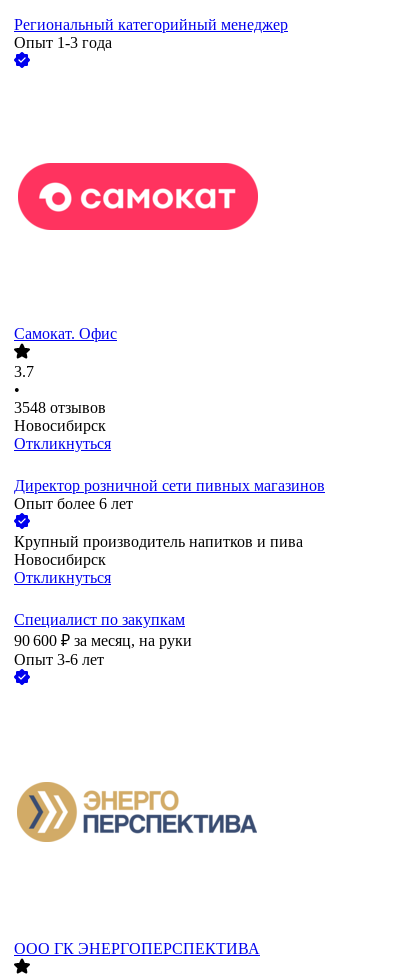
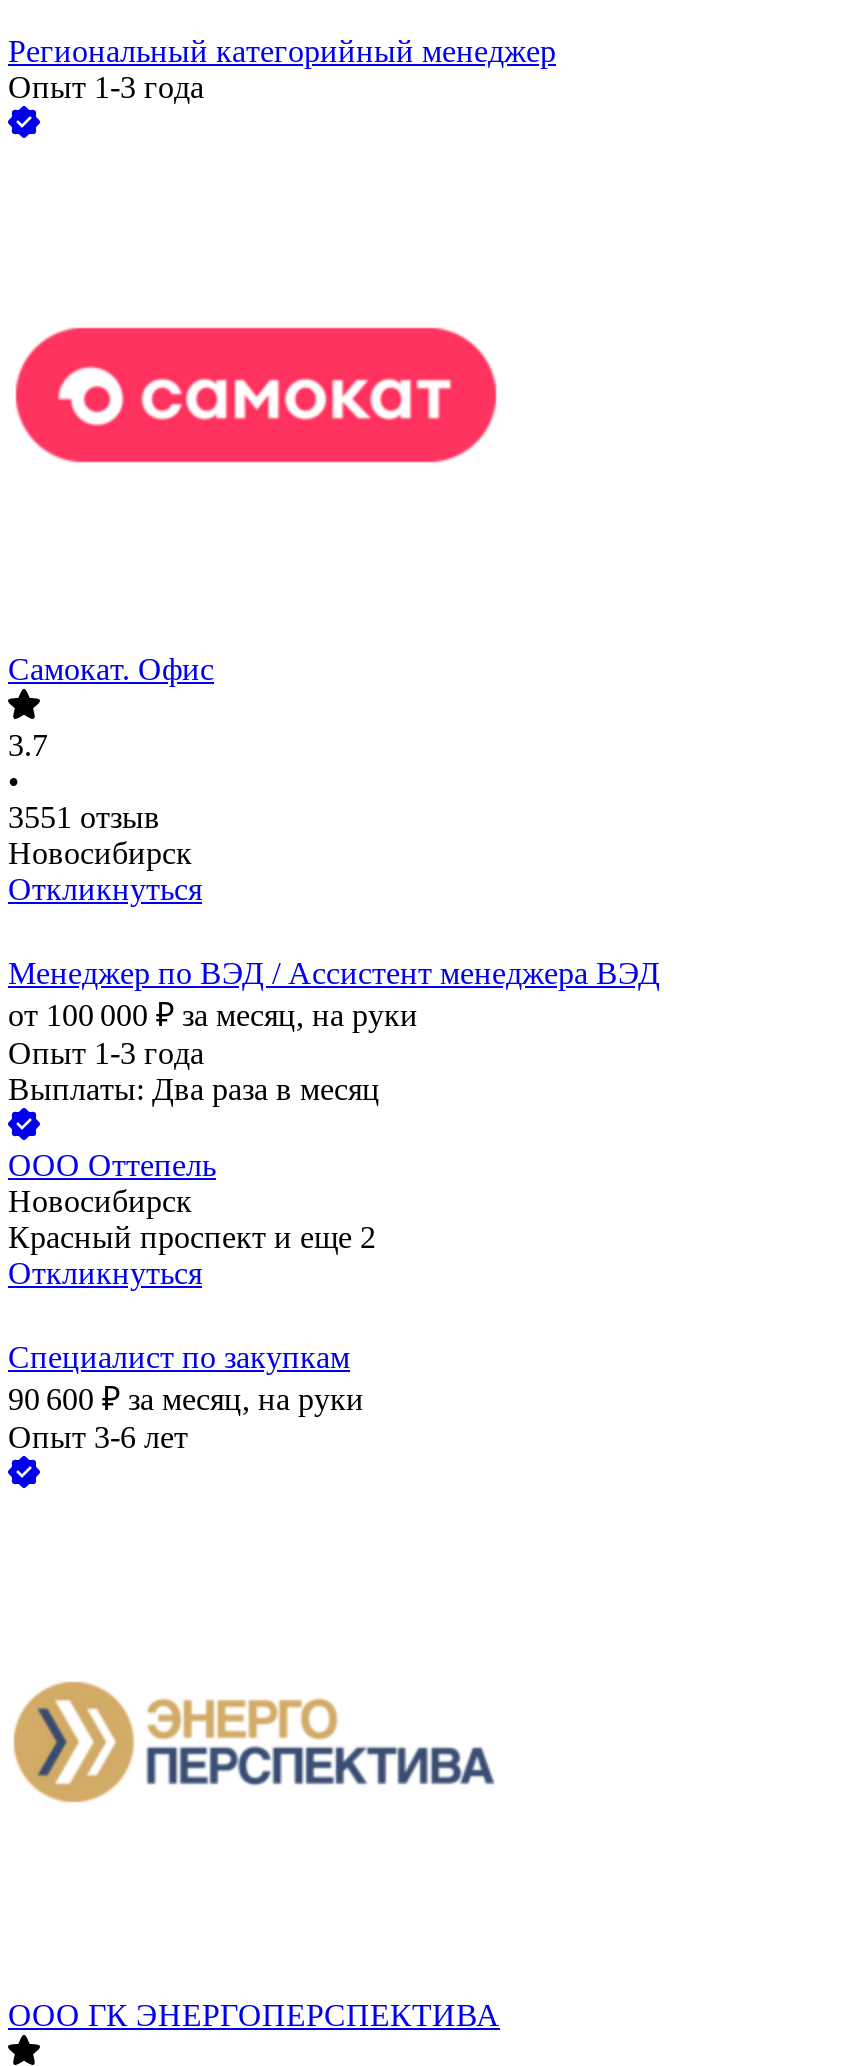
- 3548 отзывов
+ 3551 отзыв

- Директор розничной сети пивных магазинов
- Опыт более 6 лет
+ Менеджер по ВЭД / Ассистент менеджера ВЭД
+ от 100 000 ₽ за месяц, на руки
+ Опыт 1-3 года
+ Выплаты: Два раза в месяц

- Крупный производитель напитков и пива
+ ООО Оттепель

+ Красный проспект и еще 2
